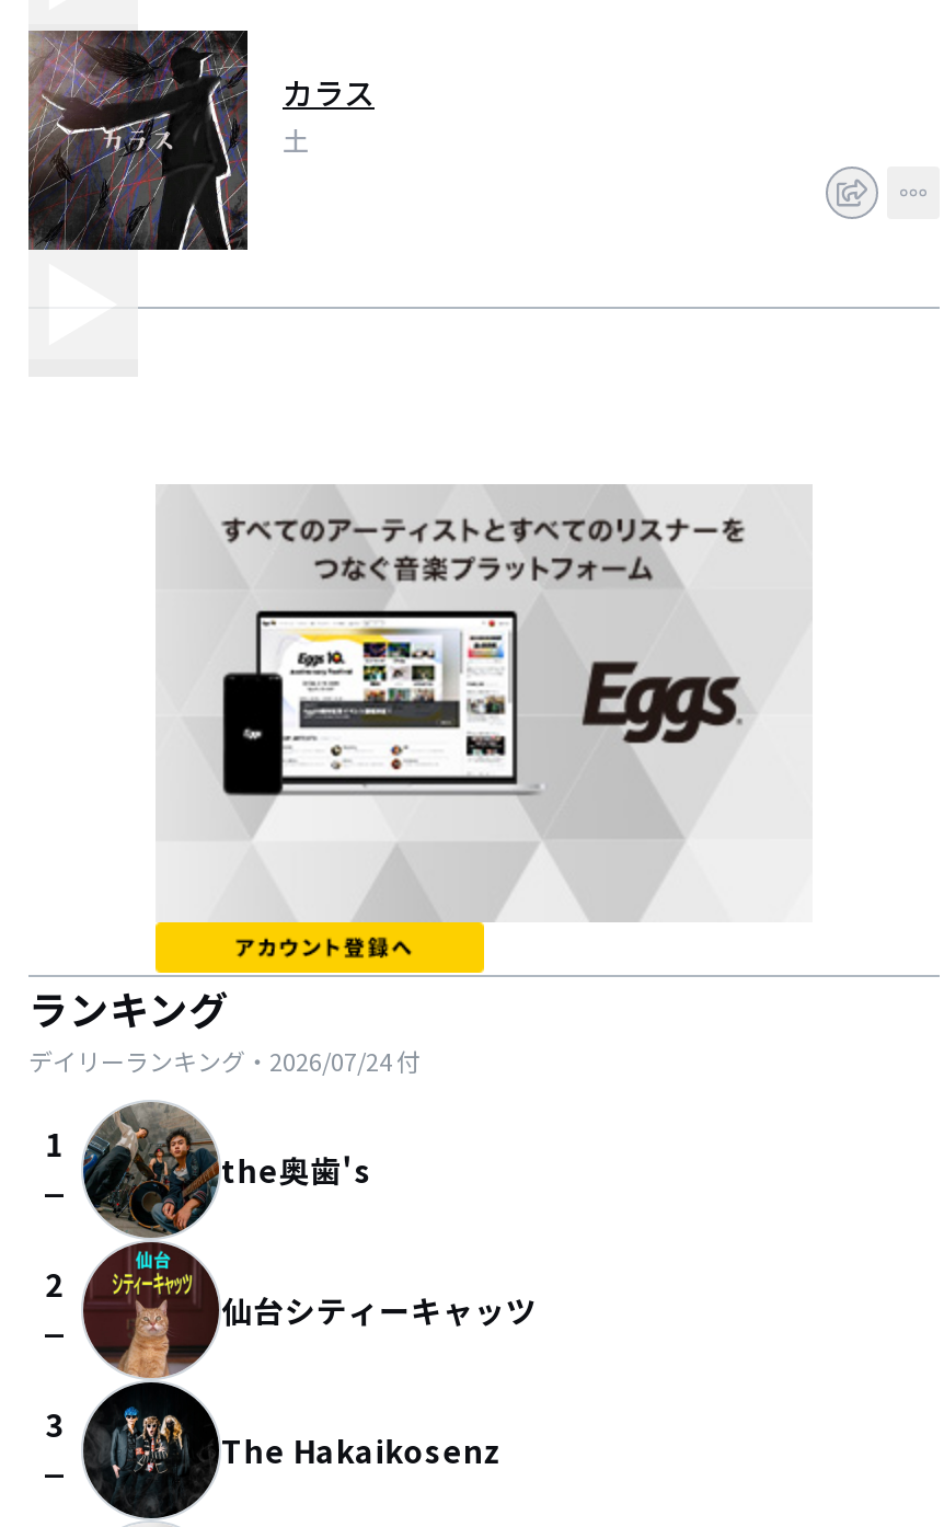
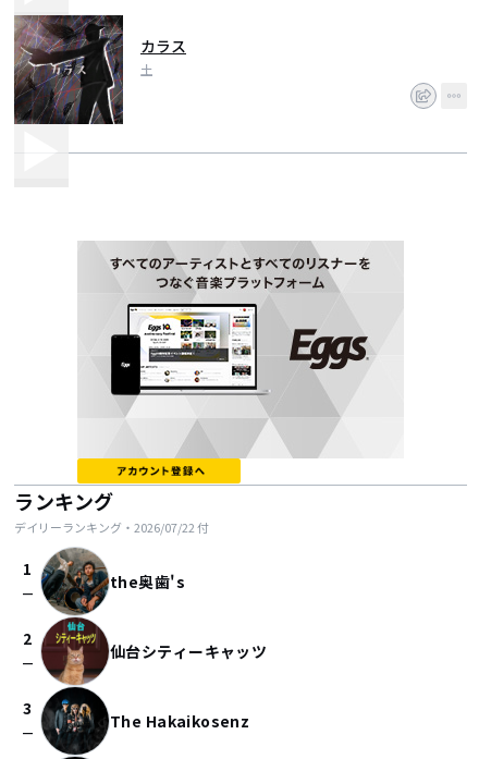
- デイリーランキング・2026/07/24付
+ デイリーランキング・2026/07/22付
